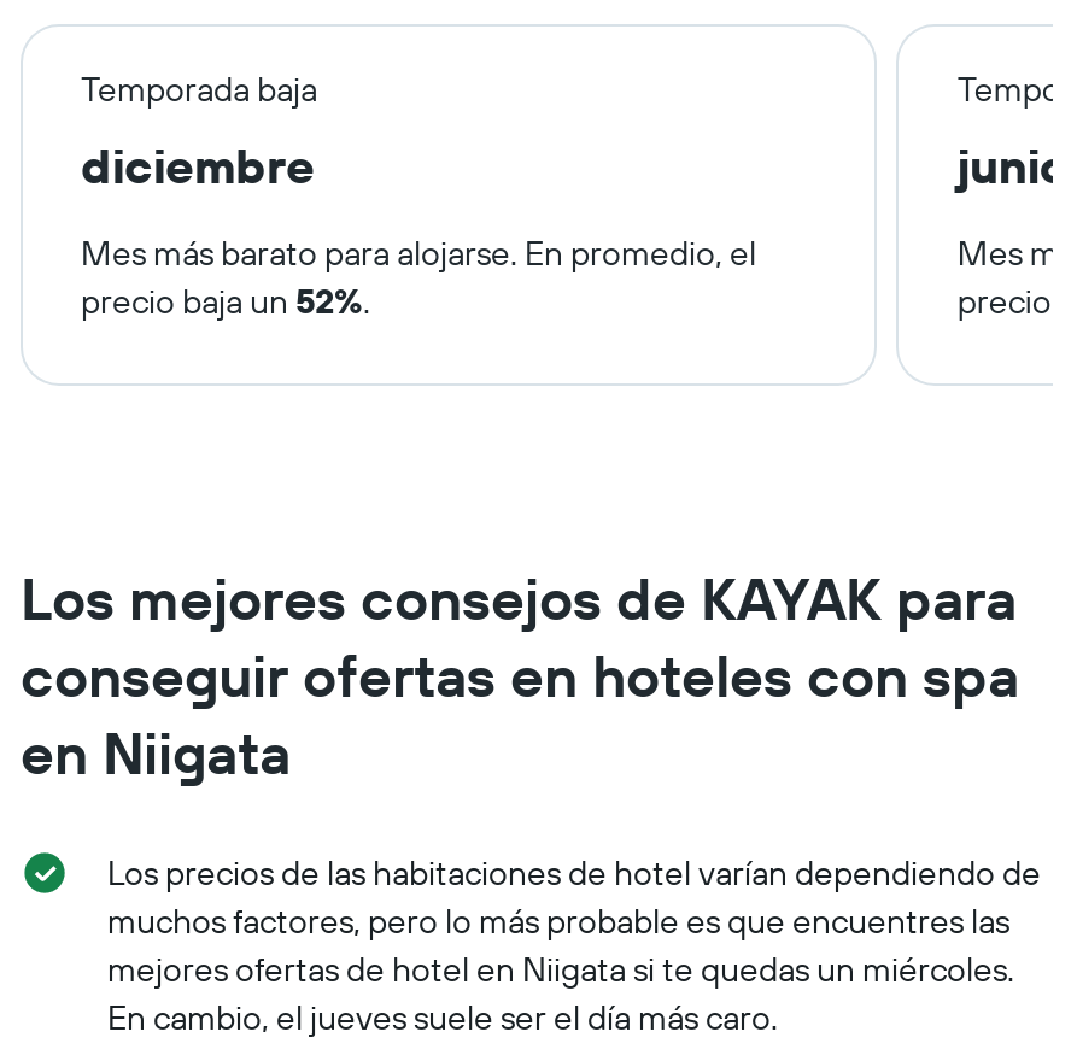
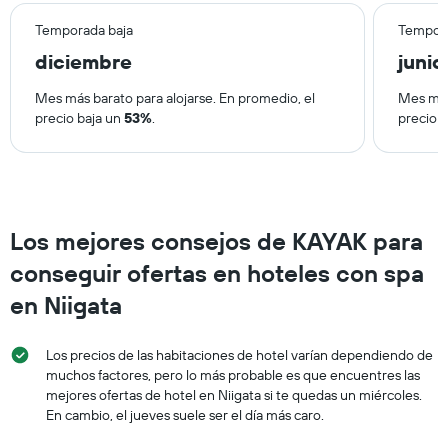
- precio baja un 52%.
+ precio baja un 53%.
